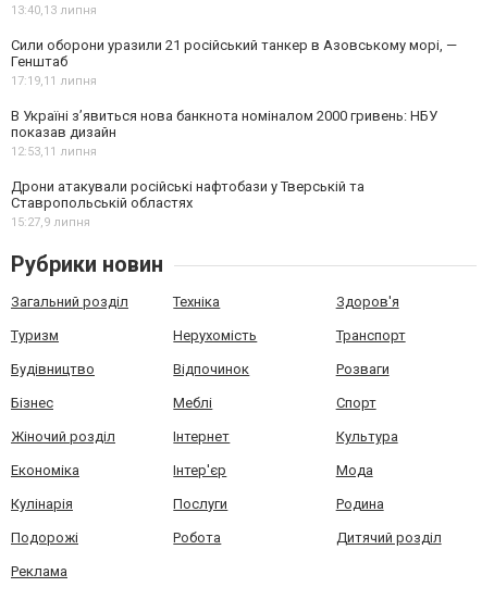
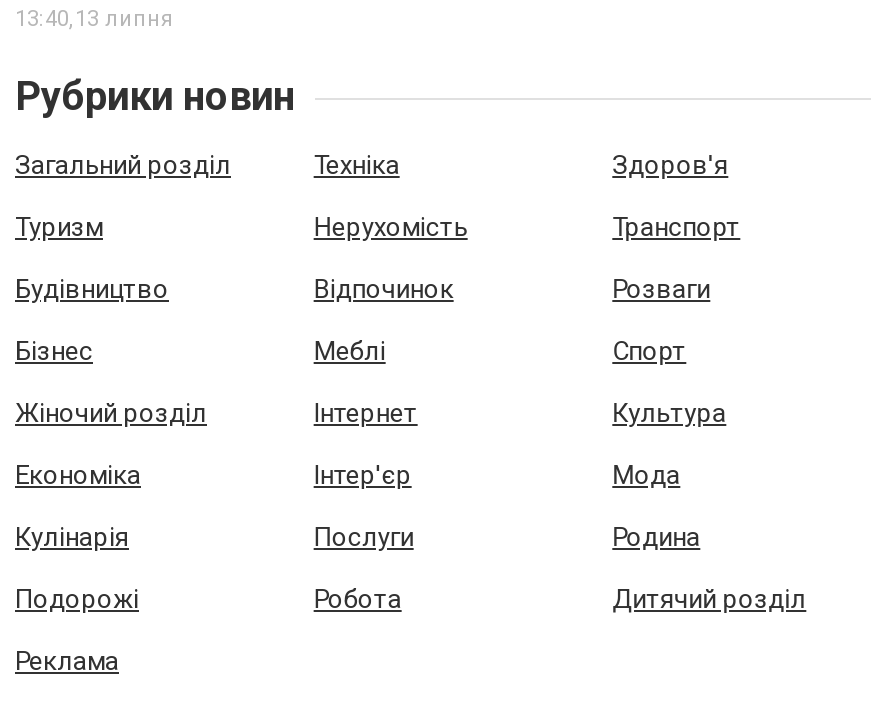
- Сили оборони уразили 21 російський танкер в Азовському морі, —
- Генштаб
- 17:19,11 липня
- В Україні з’явиться нова банкнота номіналом 2000 гривень: НБУ
- показав дизайн
- 12:53,11 липня
- Дрони атакували російські нафтобази у Тверській та
- Ставропольській областях
- 15:27,9 липня
